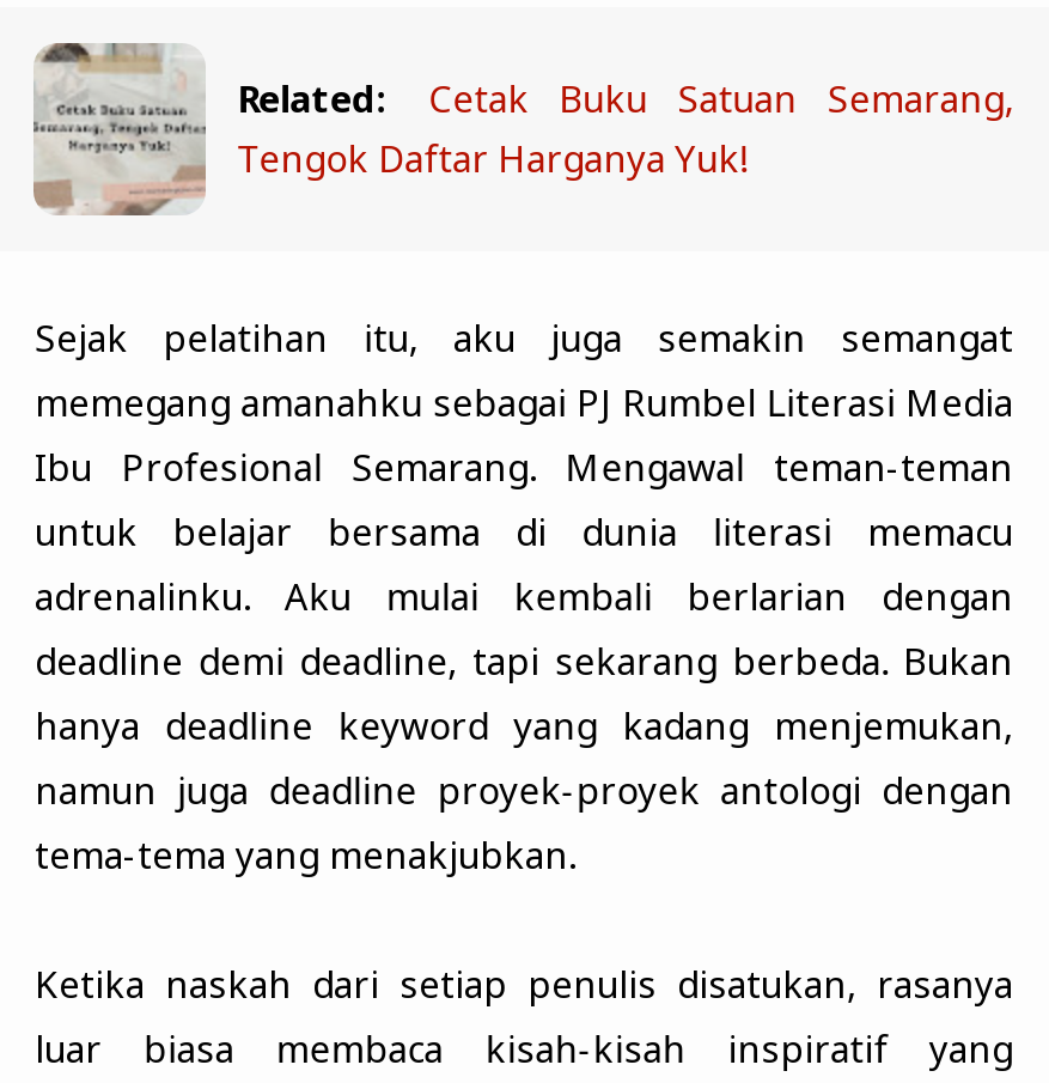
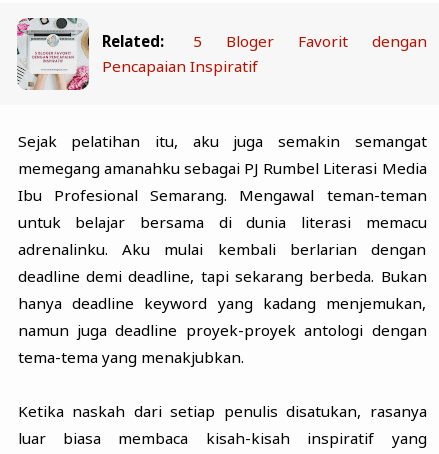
- [image]
- Cetak Buku Satuan Semarang,
- Tengok Daftar Harganya Yuk!
+ [image]
+ 5 Bloger Favorit dengan
+ Pencapaian Inspiratif
